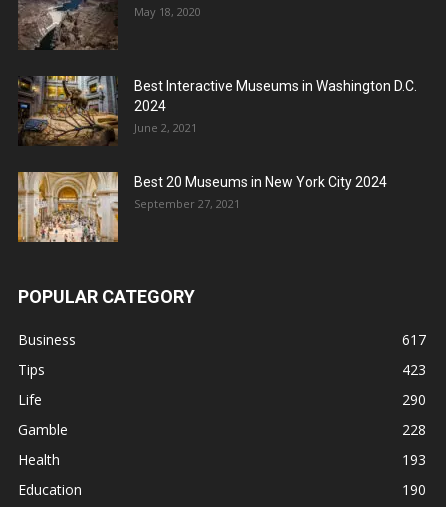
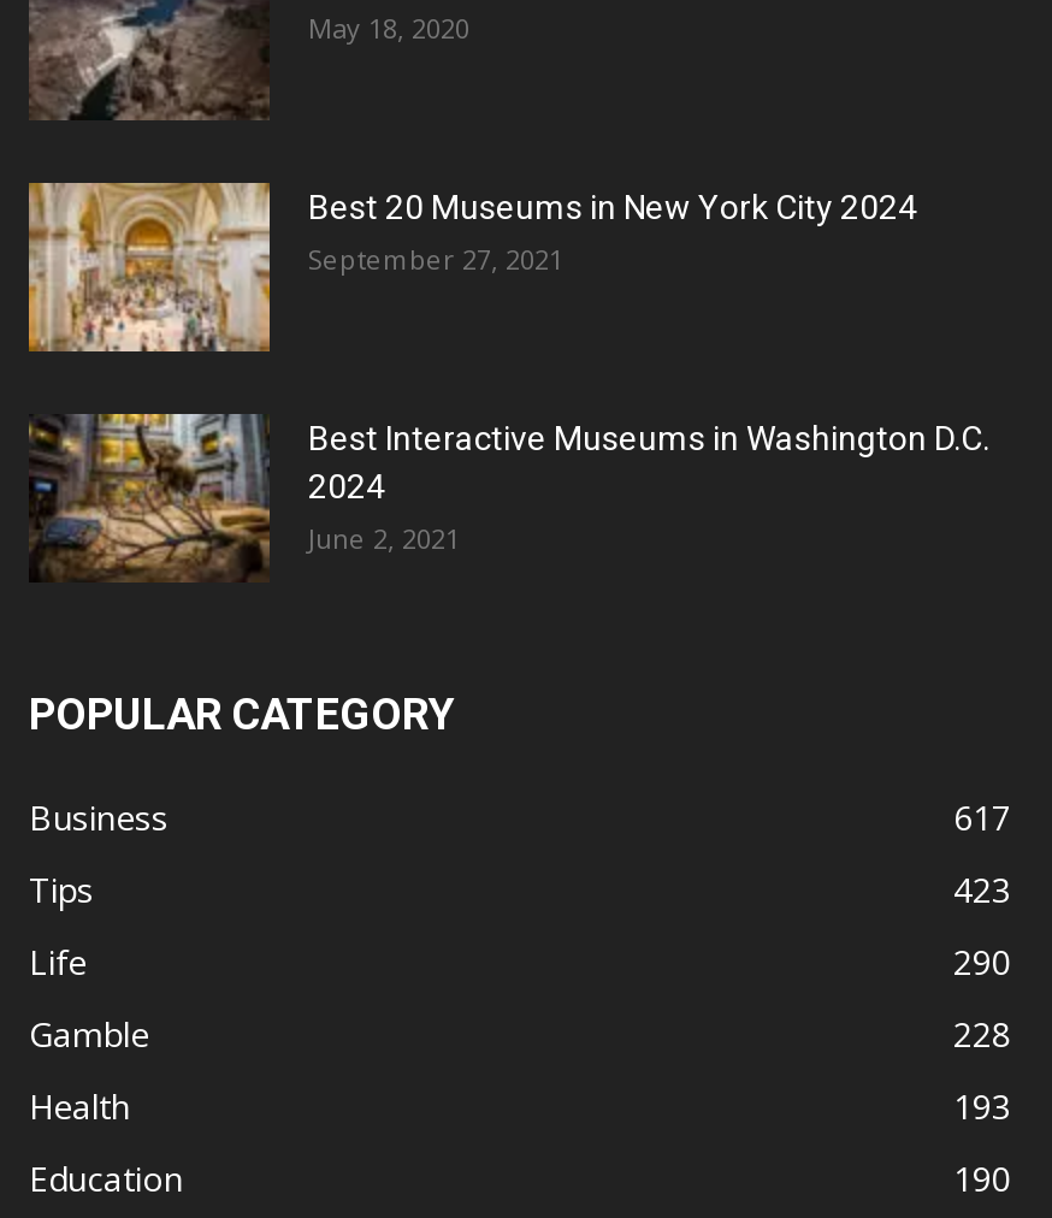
moved down: [image] | Best Interactive Museums in Washington D.C. | 2024 | June 2, 2021

moved up: [image] | Best 20 Museums in New York City 2024 | September 27, 2021
